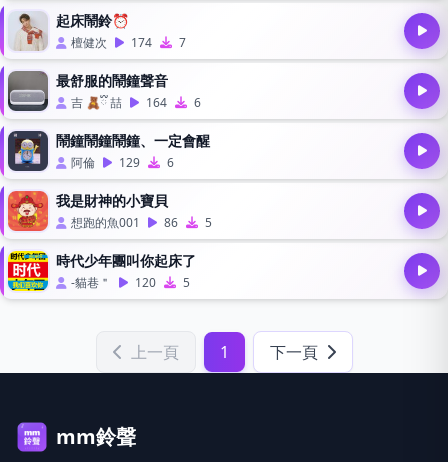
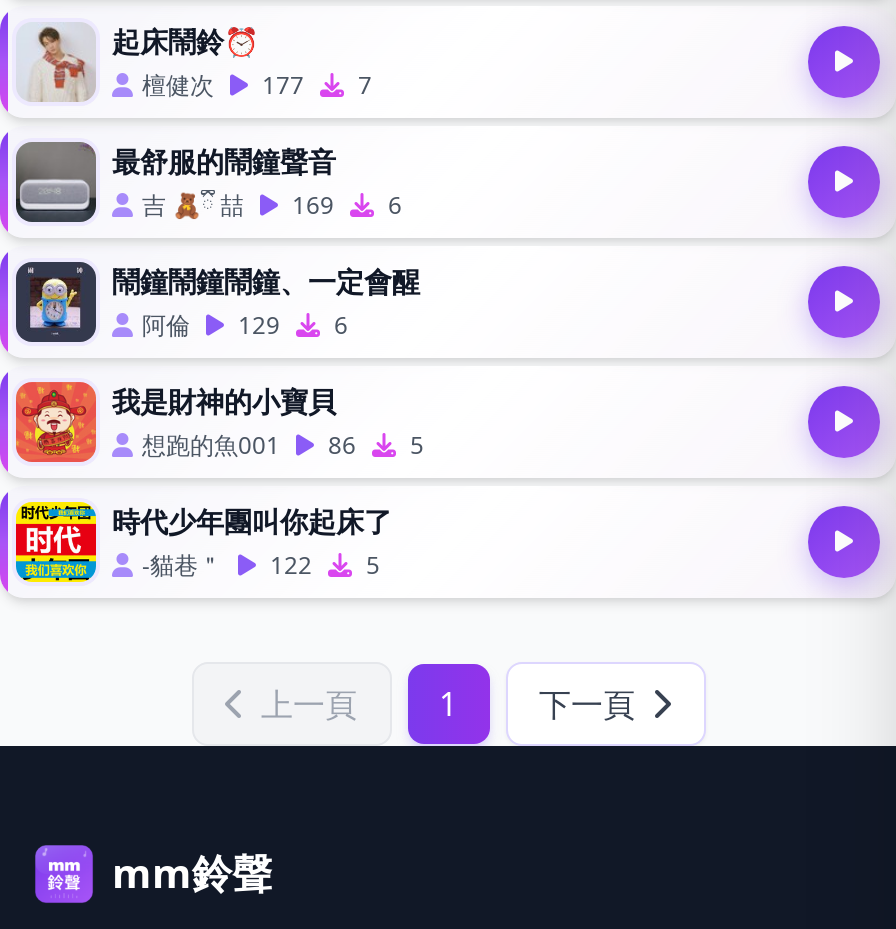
- 檀健次 174 7
+ 檀健次 177 7

- 164
+ 169

- -貓巷＂ 120 5
+ -貓巷＂ 122 5
